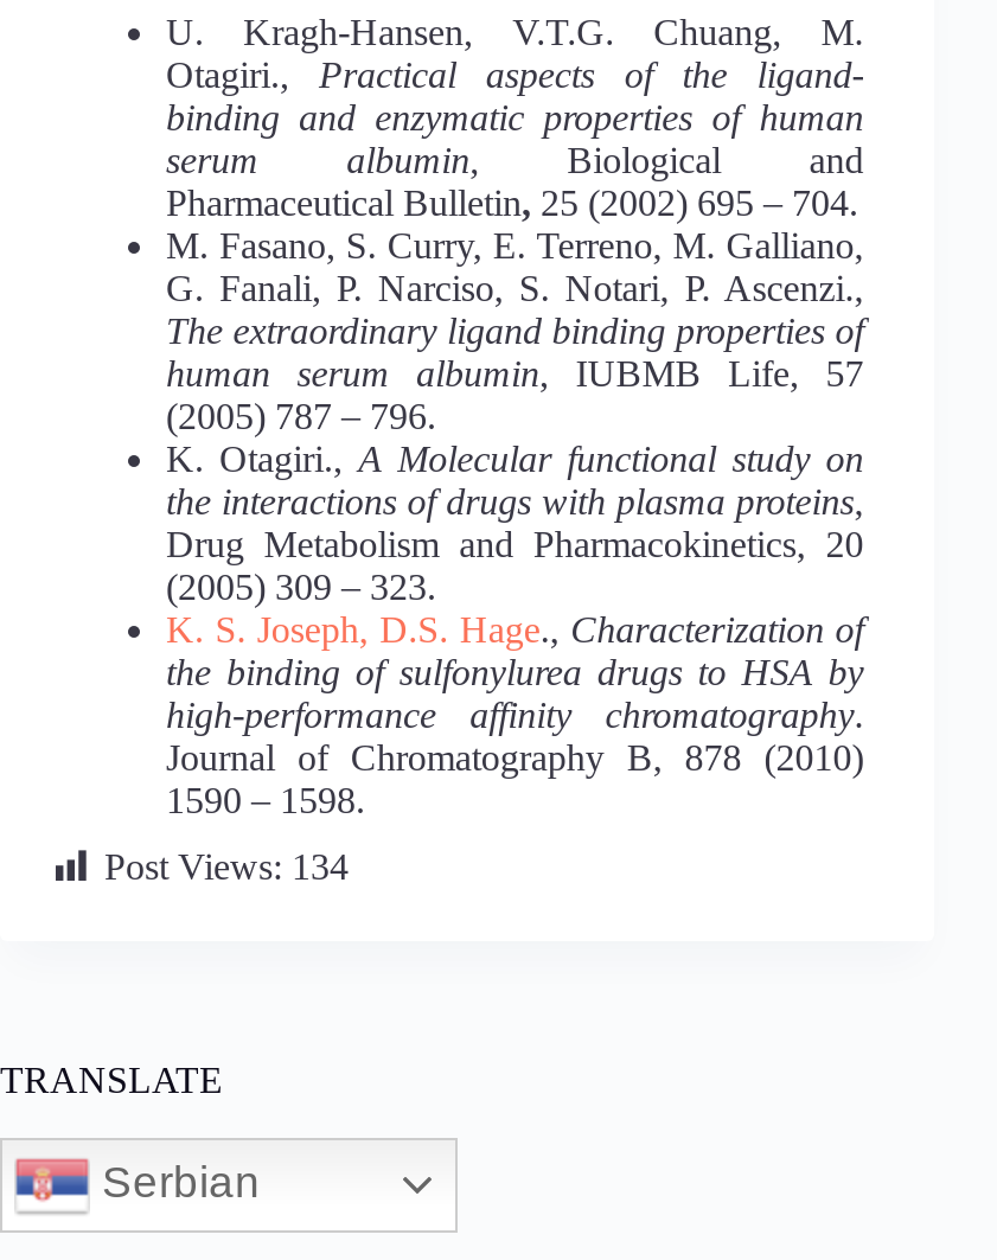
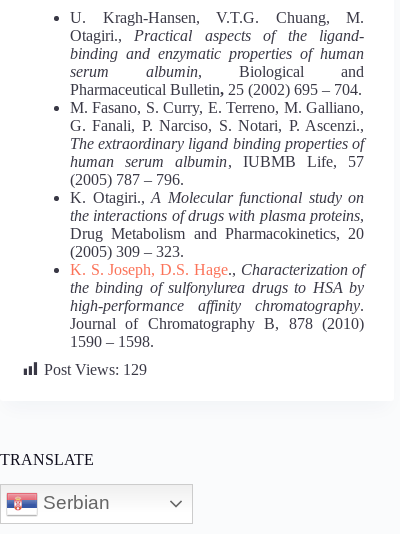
- Post Views: 134
+ Post Views: 129
